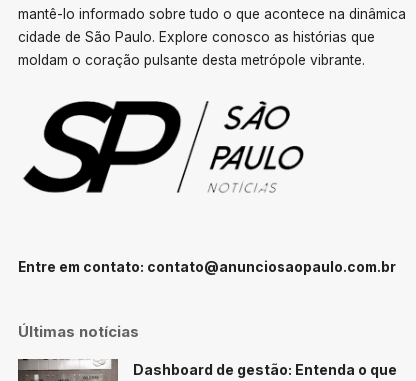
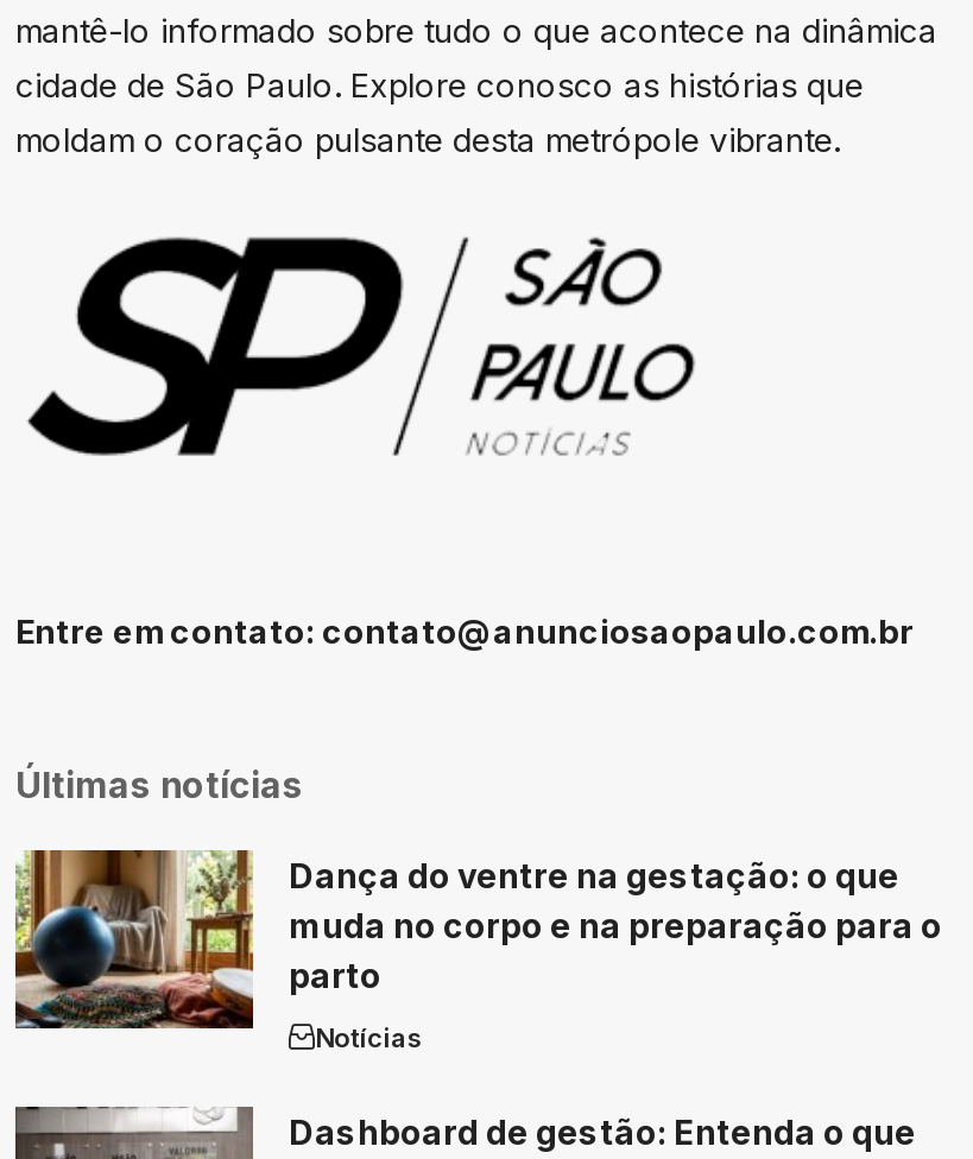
+ [image]
+ Dança do ventre na gestação: o que
+ muda no corpo e na preparação para o
+ parto
+ Notícias
